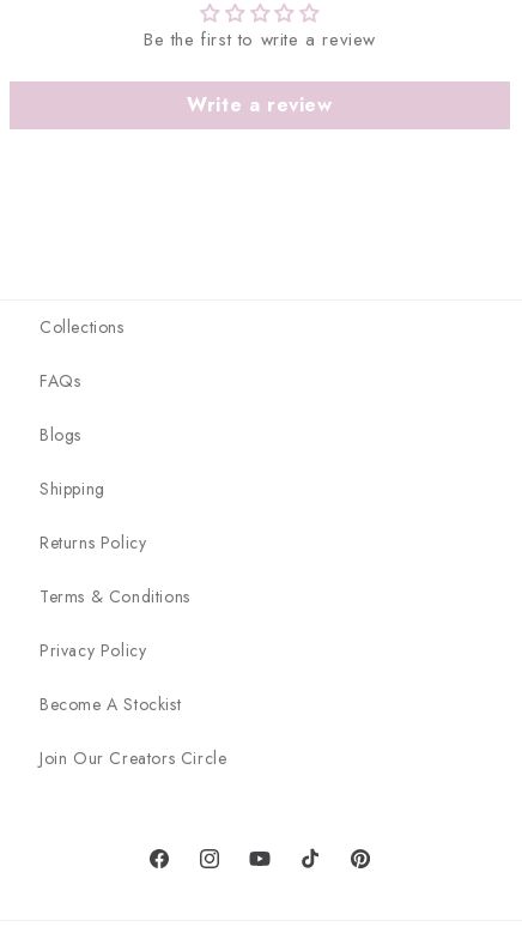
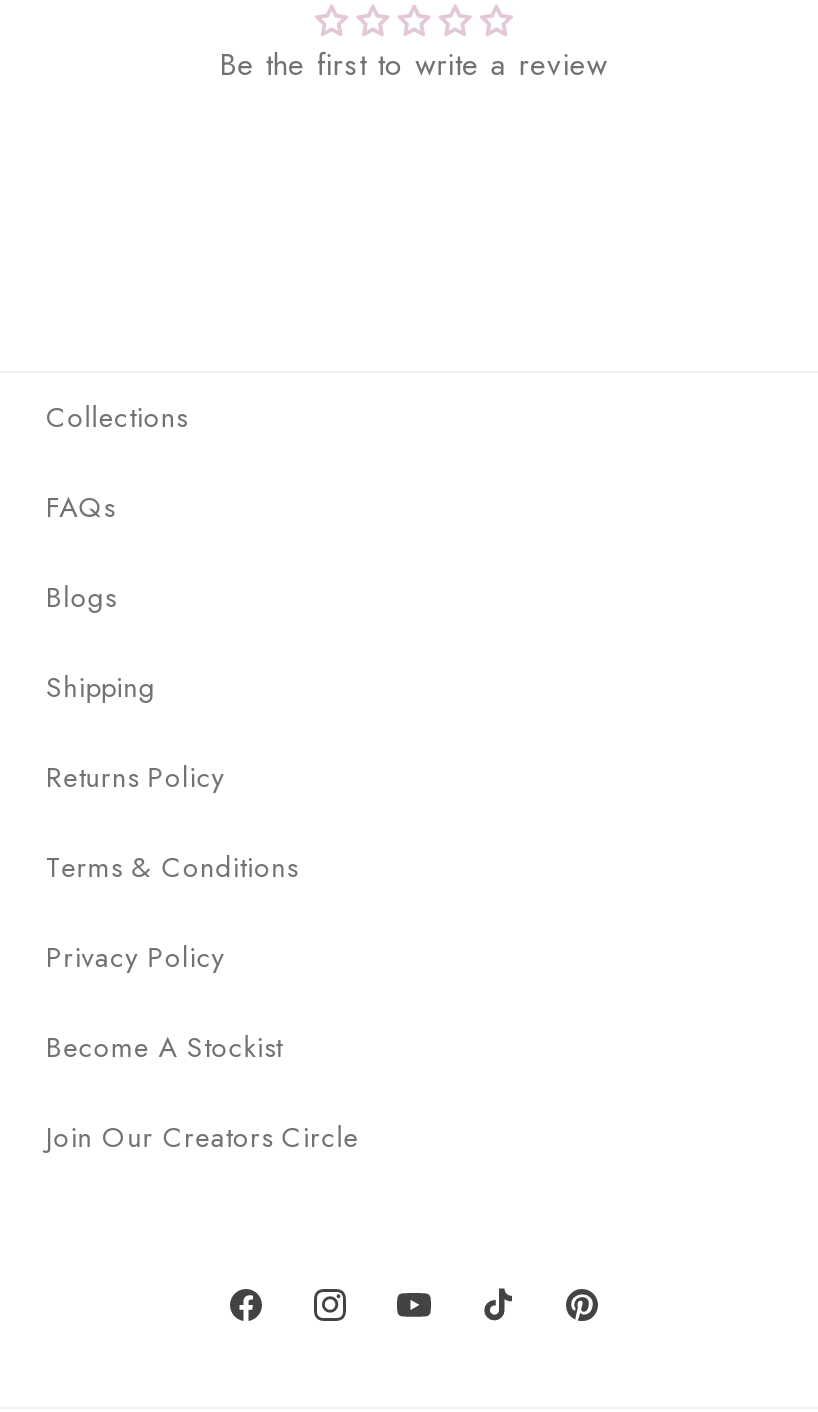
- Write a review
